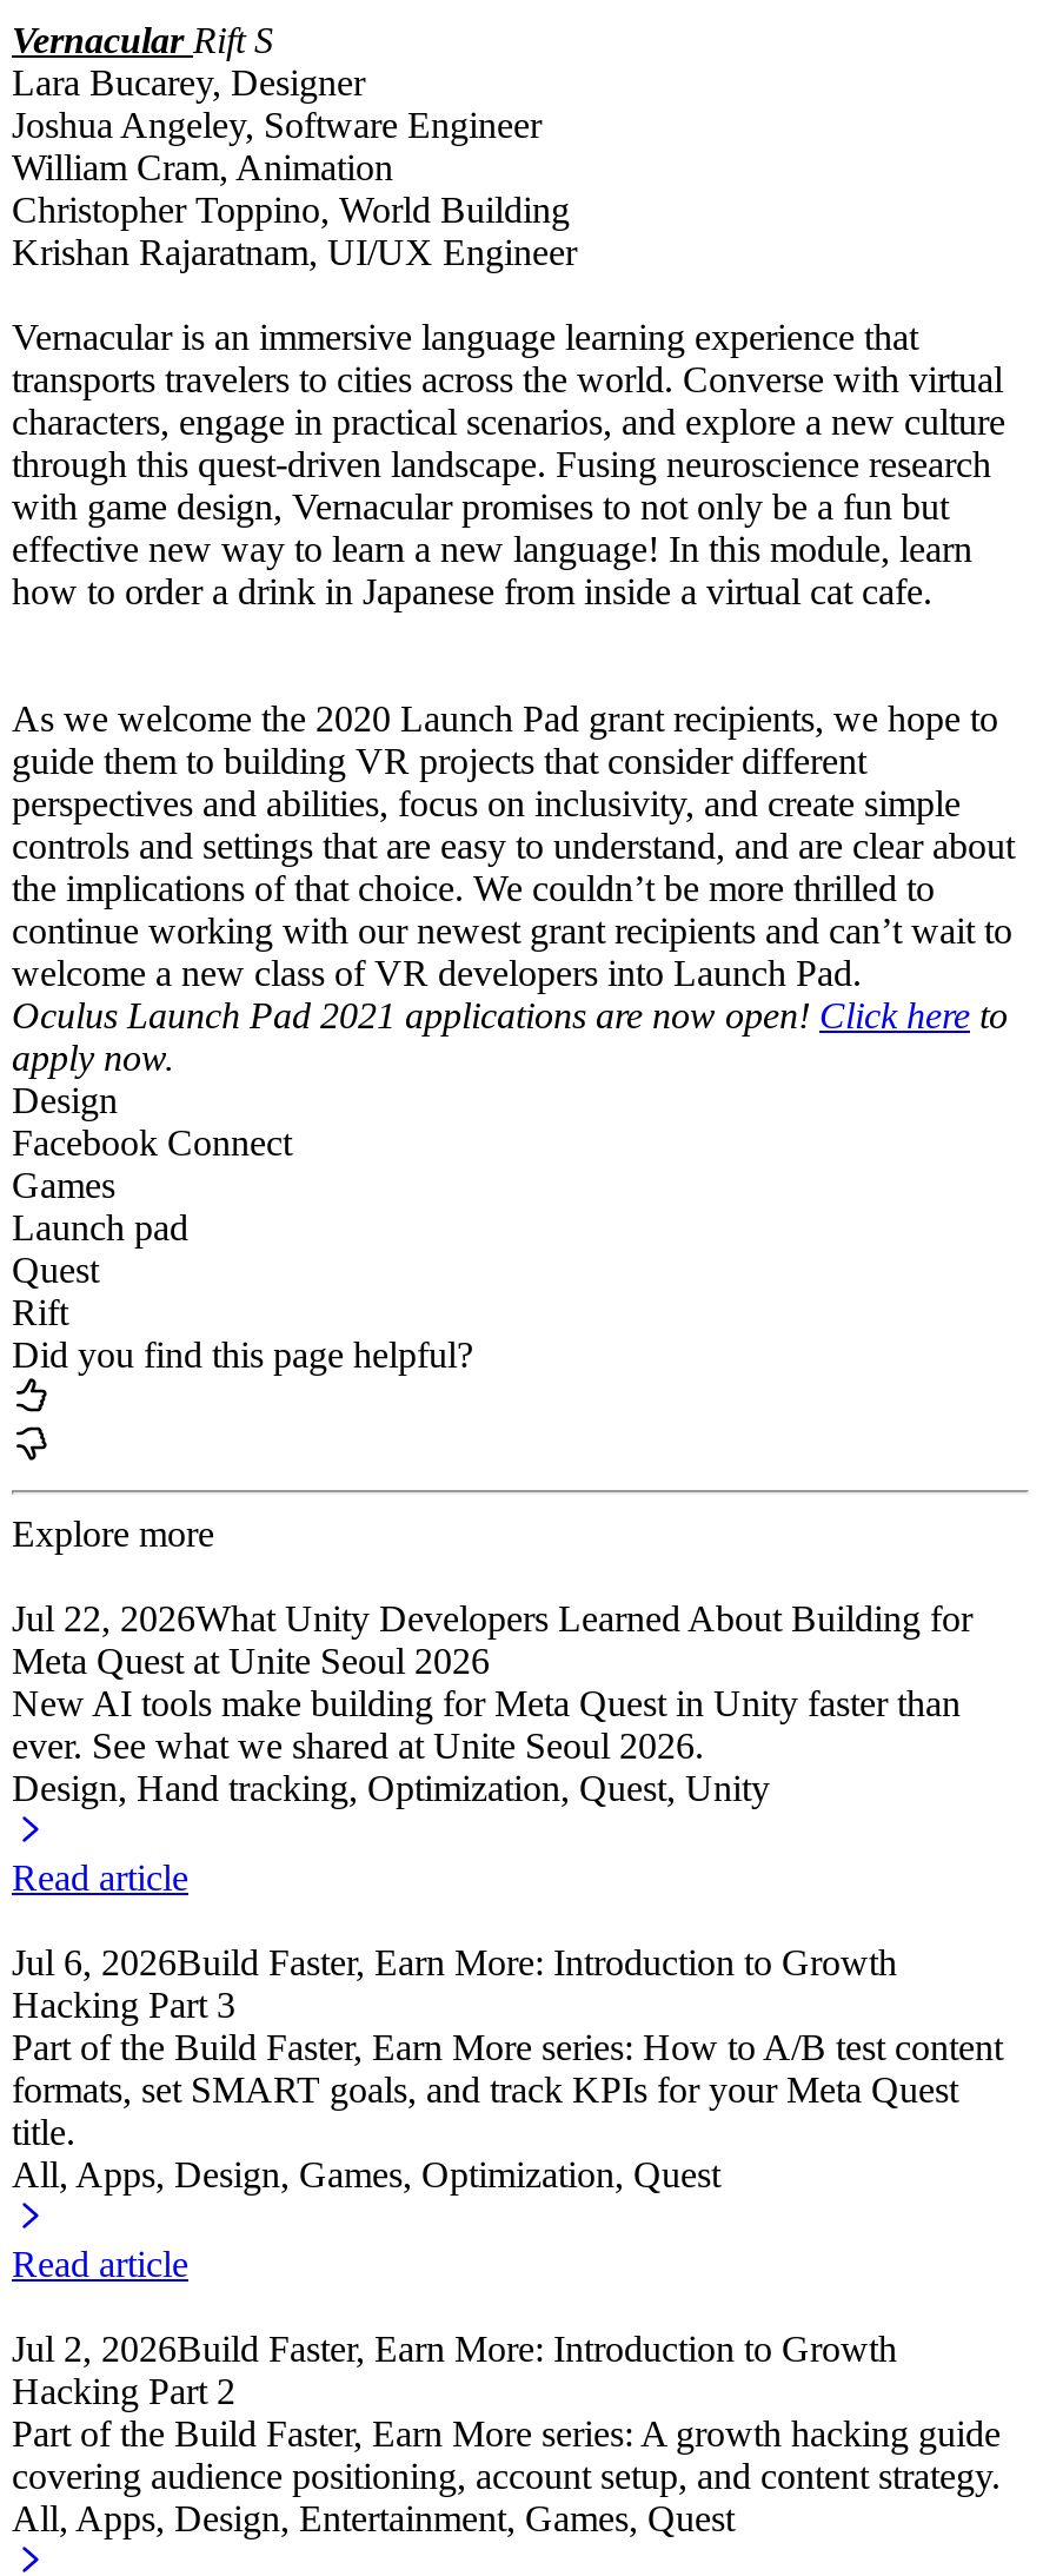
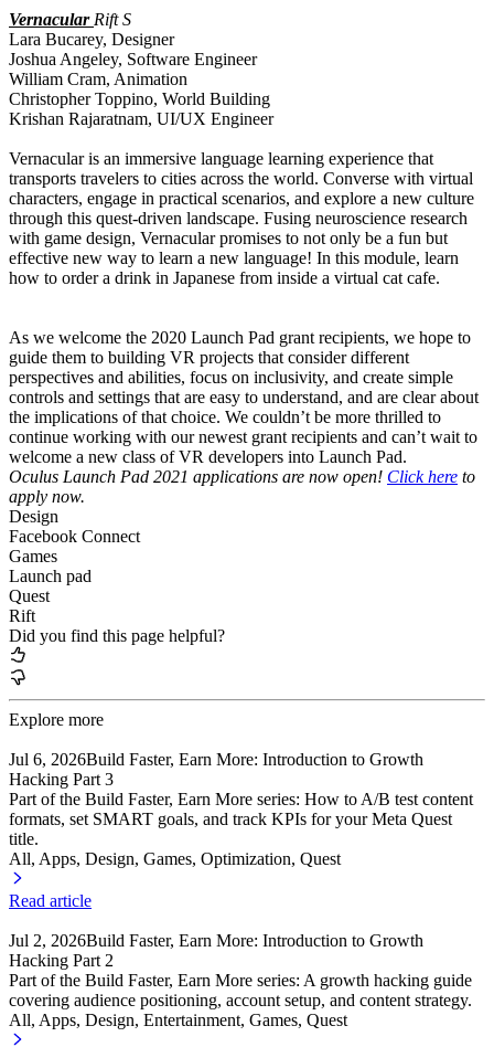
- Jul 22, 2026What Unity Developers Learned About Building for
- Meta Quest at Unite Seoul 2026
- New AI tools make building for Meta Quest in Unity faster than
- ever. See what we shared at Unite Seoul 2026.
- Design, Hand tracking, Optimization, Quest, Unity
- Read article
